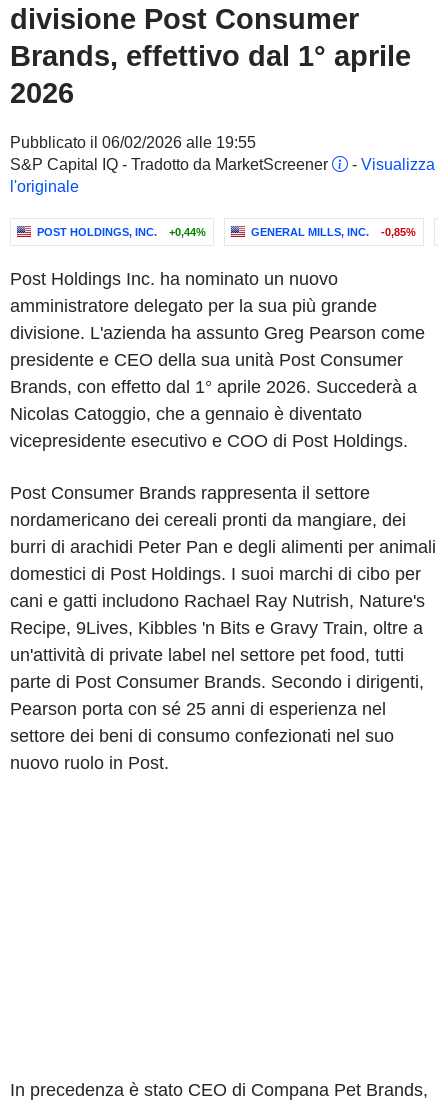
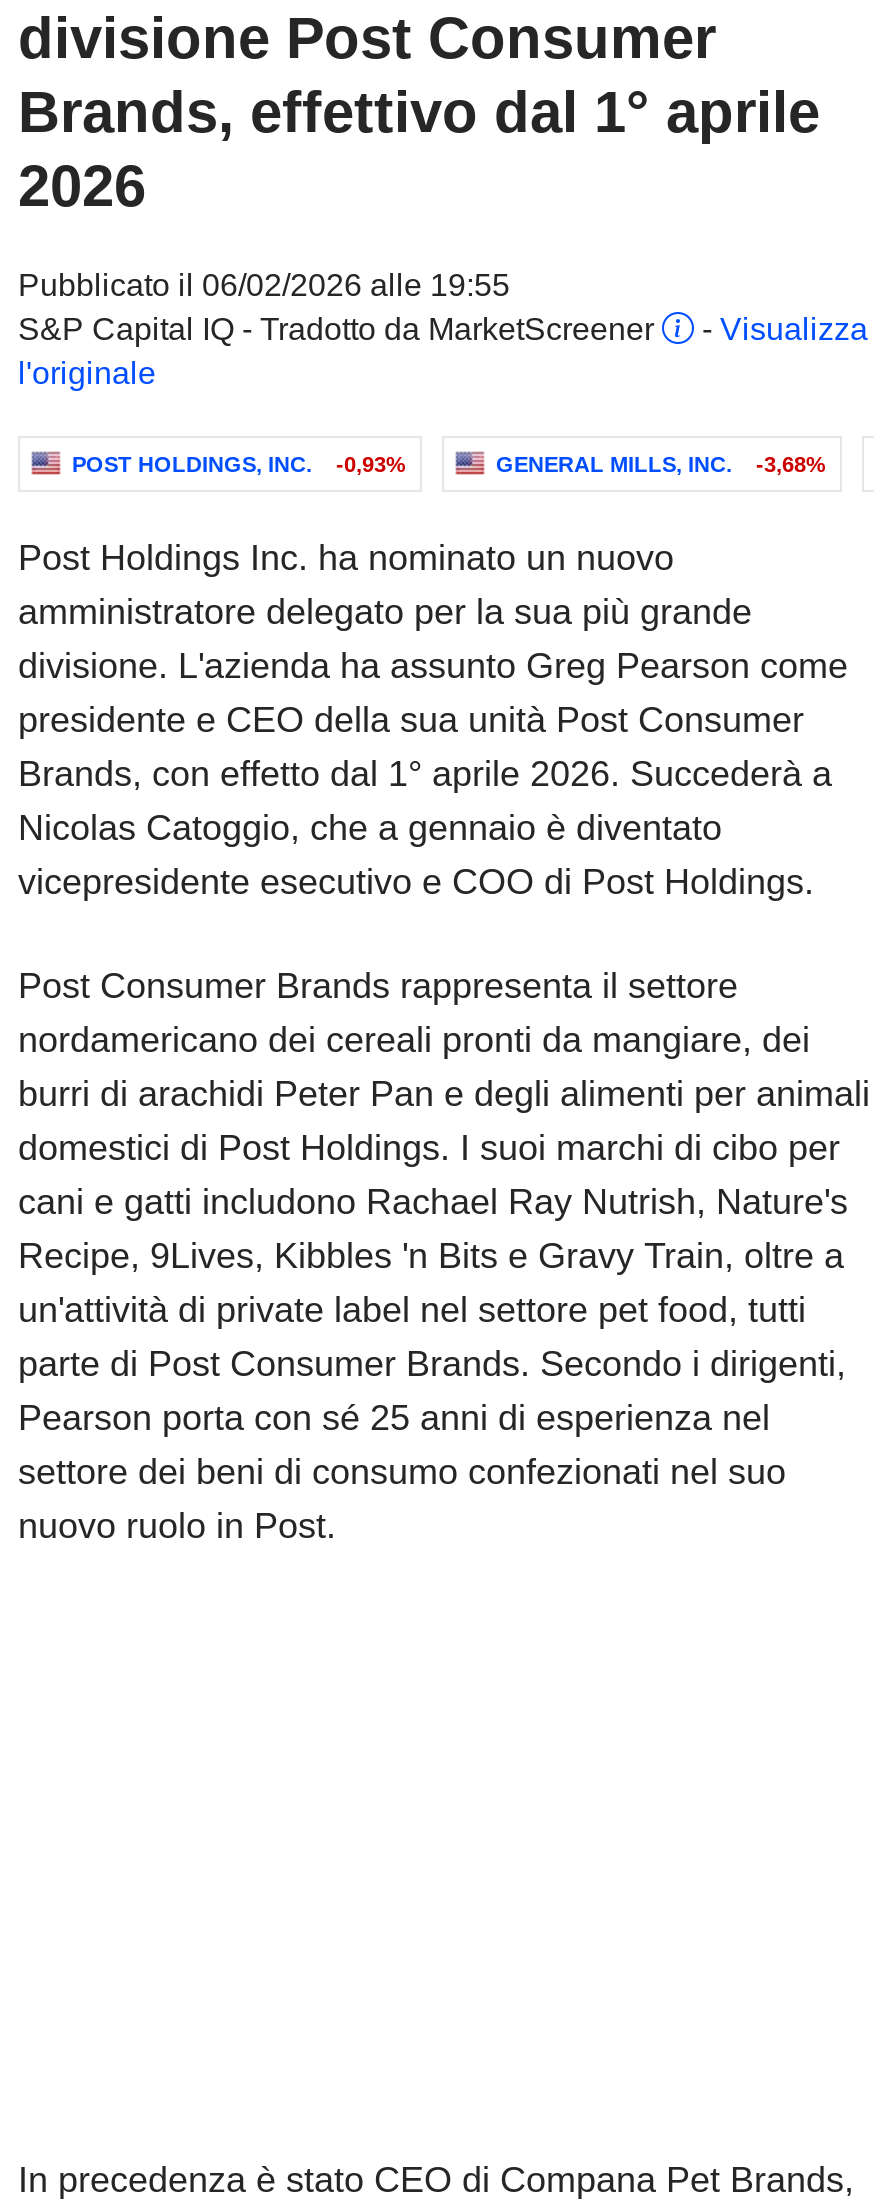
- POST HOLDINGS, INC. +0,44%
+ POST HOLDINGS, INC. -0,93%

- GENERAL MILLS, INC. -0,85%
+ GENERAL MILLS, INC. -3,68%
